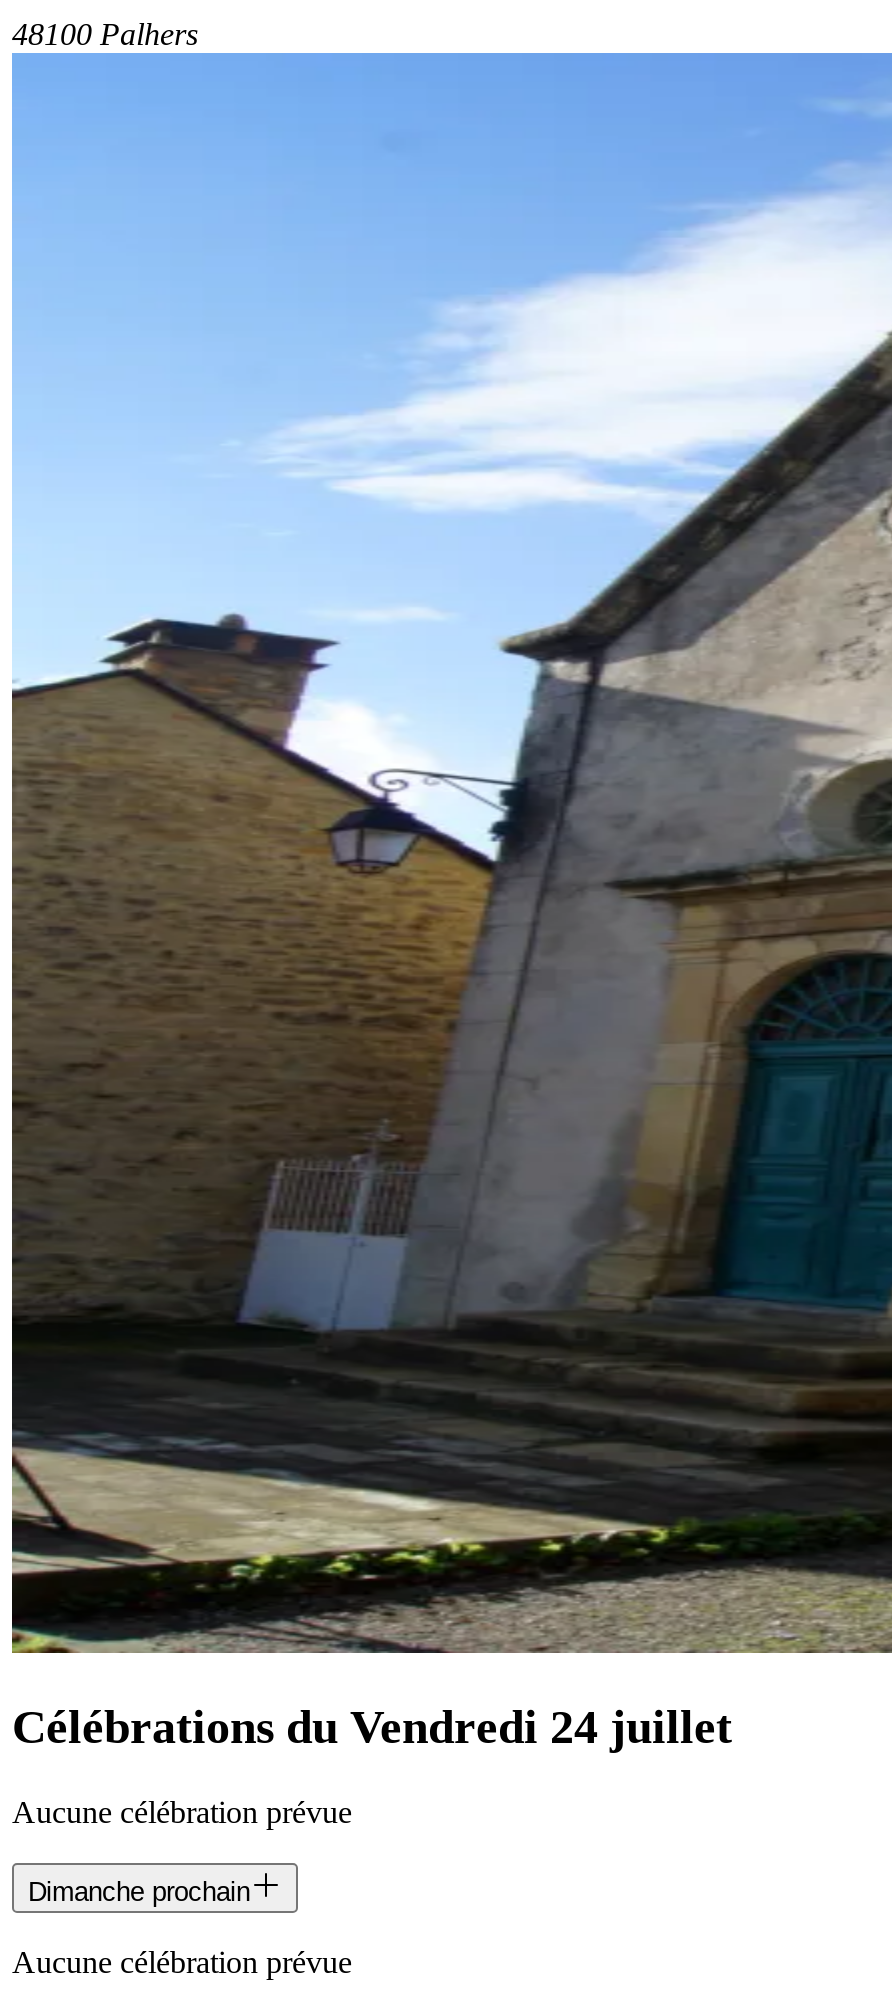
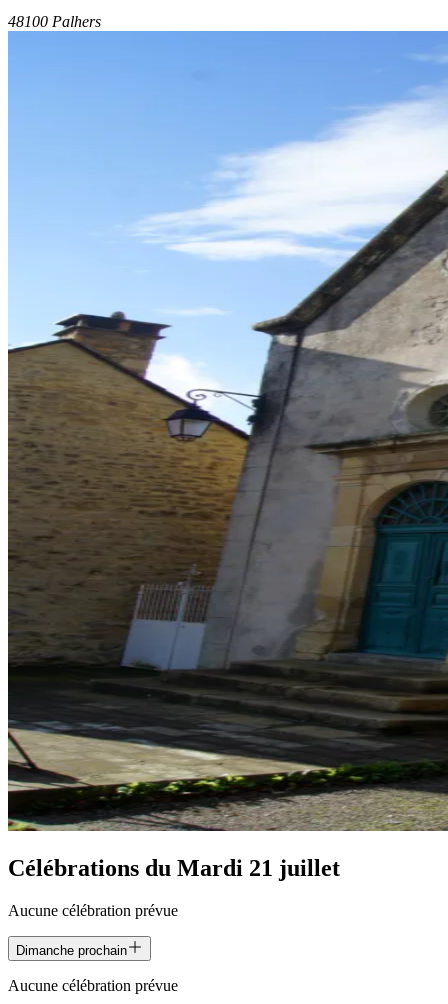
- Célébrations du Vendredi 24 juillet
+ Célébrations du Mardi 21 juillet
